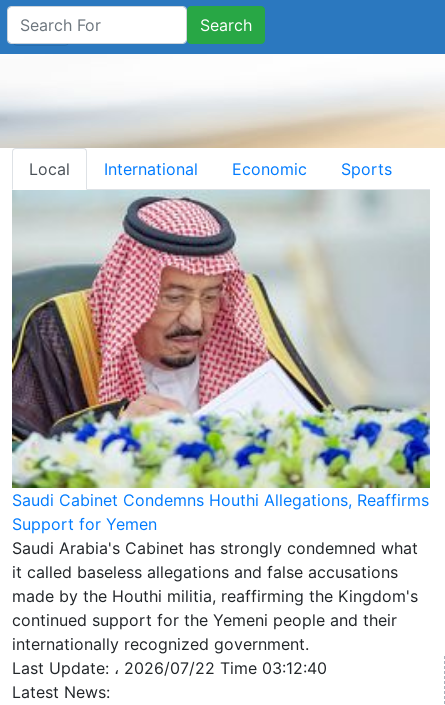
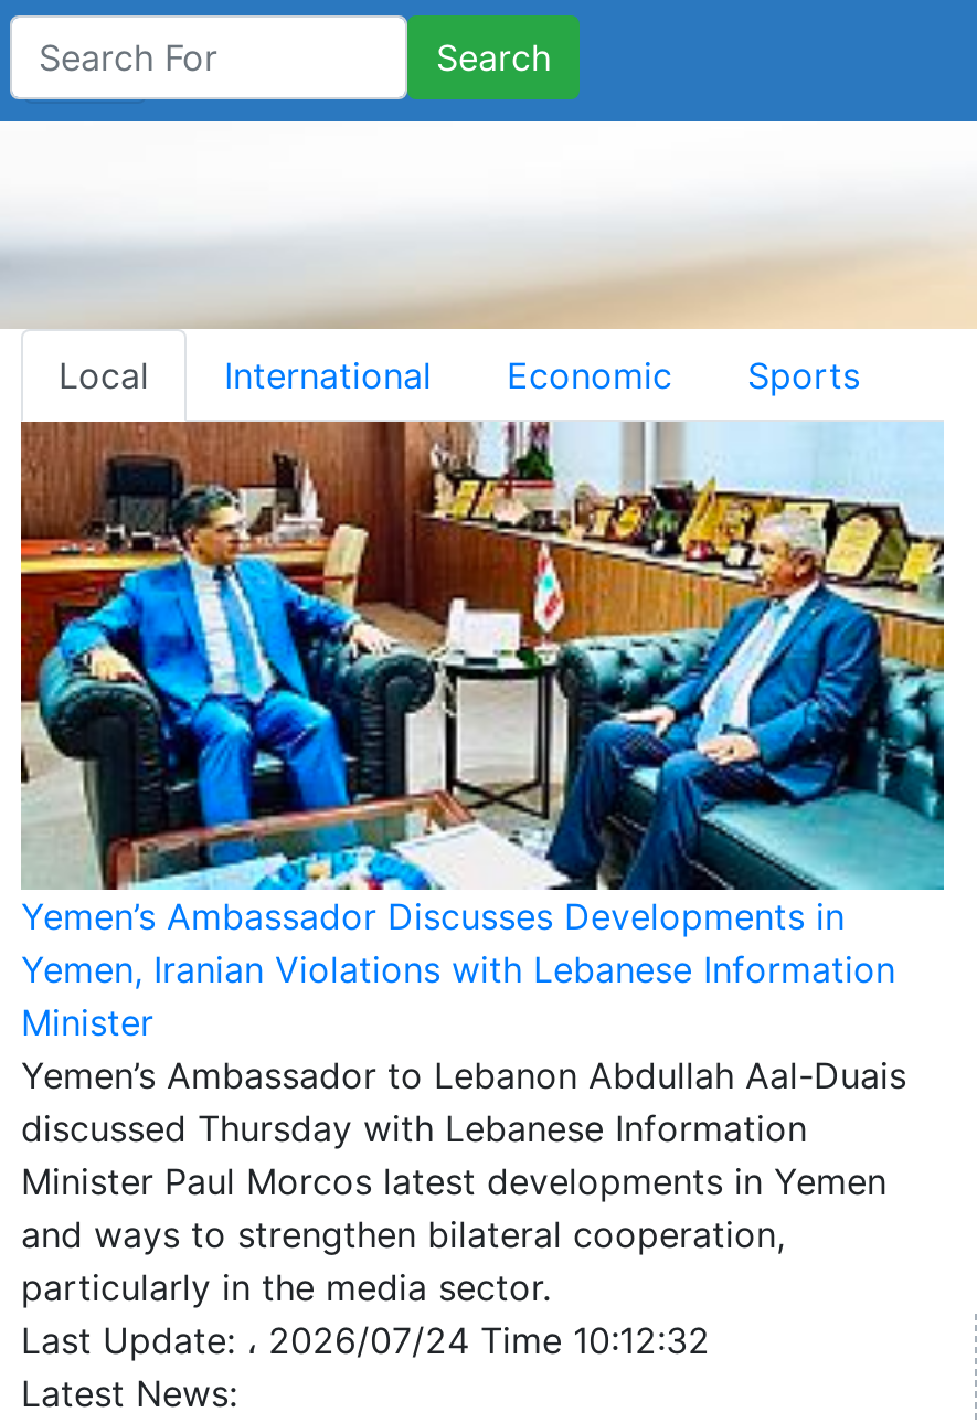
- [image]
- Saudi Cabinet Condemns Houthi Allegations, Reaffirms
- Support for Yemen
- Saudi Arabia's Cabinet has strongly condemned what
- it called baseless allegations and false accusations
- made by the Houthi militia, reaffirming the Kingdom's
- continued support for the Yemeni people and their
- internationally recognized government.
- Last Update: ، 2026/07/22 Time 03:12:40
+ [image]
+ Yemen’s Ambassador Discusses Developments in
+ Yemen, Iranian Violations with Lebanese Information
+ Minister
+ Yemen’s Ambassador to Lebanon Abdullah Aal-Duais
+ discussed Thursday with Lebanese Information
+ Minister Paul Morcos latest developments in Yemen
+ and ways to strengthen bilateral cooperation,
+ particularly in the media sector.
+ Last Update: ، 2026/07/24 Time 10:12:32
